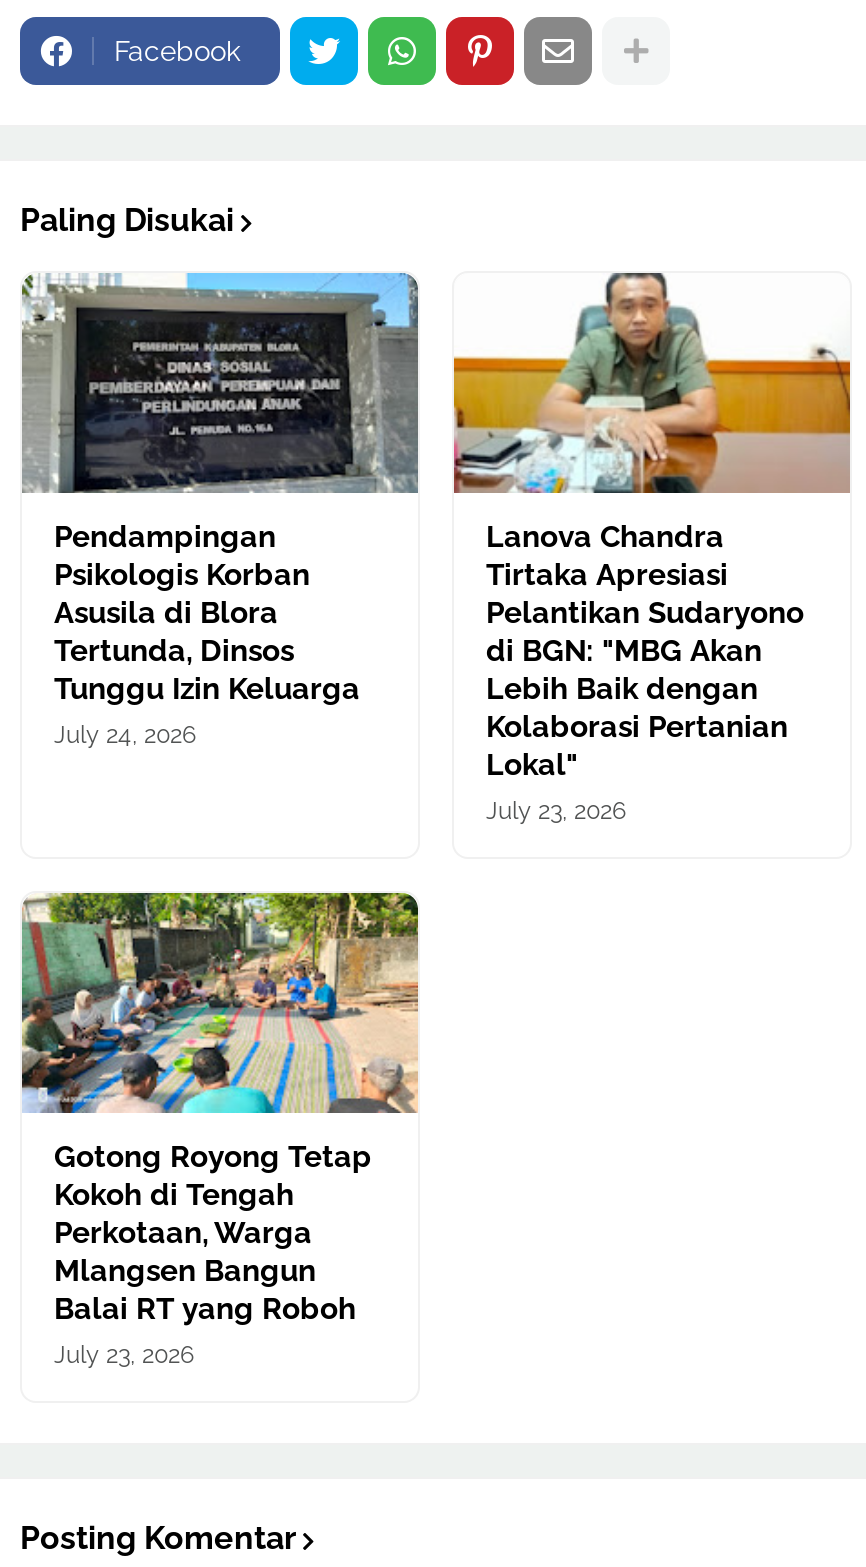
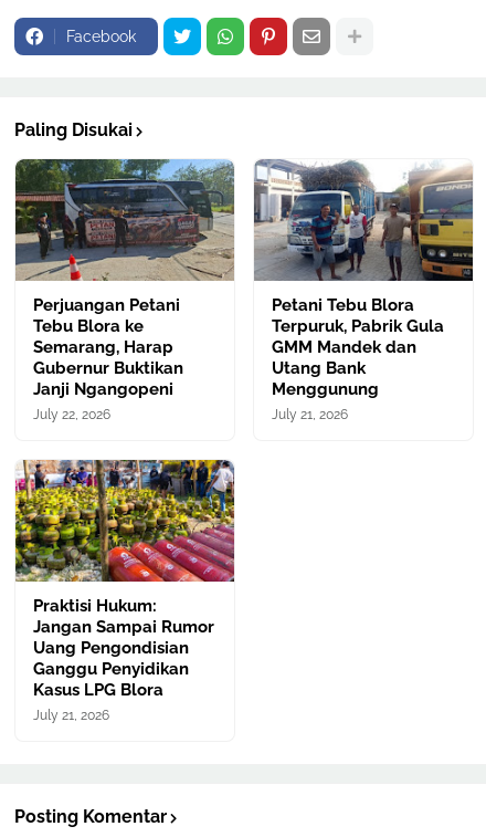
- [image]
- Pendampingan
- Psikologis Korban
- Asusila di Blora
- Tertunda, Dinsos
- Tunggu Izin Keluarga
- July 24, 2026
+ [image]
+ Perjuangan Petani
+ Tebu Blora ke
+ Semarang, Harap
+ Gubernur Buktikan
+ Janji Ngangopeni
+ July 22, 2026

- [image]
- Lanova Chandra
- Tirtaka Apresiasi
- Pelantikan Sudaryono
- di BGN: "MBG Akan
- Lebih Baik dengan
- Kolaborasi Pertanian
- Lokal"
- July 23, 2026
+ [image]
+ Petani Tebu Blora
+ Terpuruk, Pabrik Gula
+ GMM Mandek dan
+ Utang Bank
+ Menggunung
+ July 21, 2026

- [image]
- Gotong Royong Tetap
- Kokoh di Tengah
- Perkotaan, Warga
- Mlangsen Bangun
- Balai RT yang Roboh
- July 23, 2026
+ [image]
+ Praktisi Hukum:
+ Jangan Sampai Rumor
+ Uang Pengondisian
+ Ganggu Penyidikan
+ Kasus LPG Blora
+ July 21, 2026
